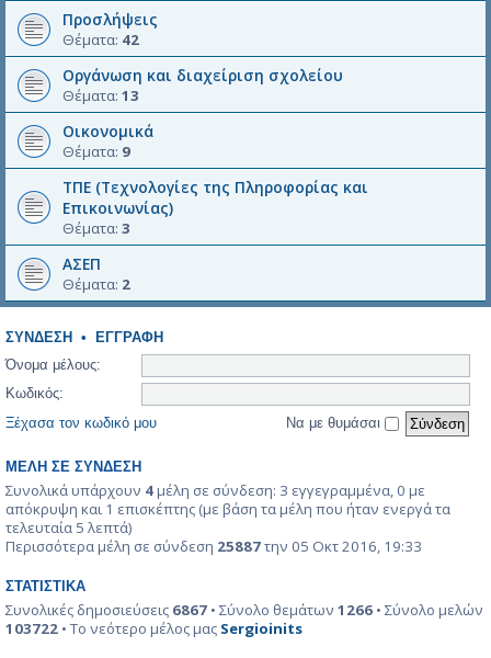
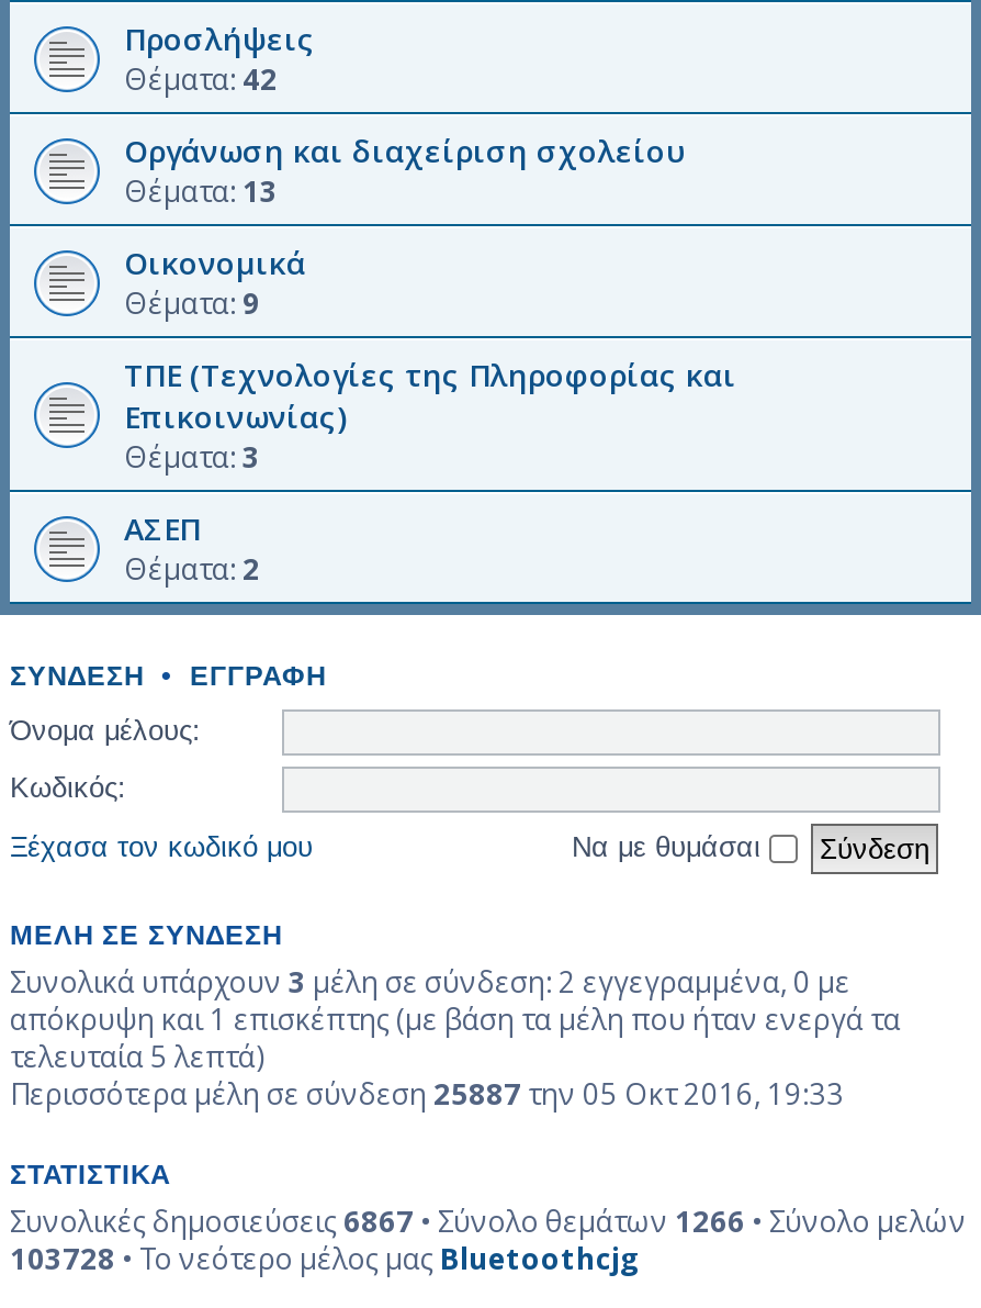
- Συνολικά υπάρχουν 4 μέλη σε σύνδεση: 3 εγγεγραμμένα, 0 με
+ Συνολικά υπάρχουν 3 μέλη σε σύνδεση: 2 εγγεγραμμένα, 0 με

- 103722 • Το νεότερο μέλος μας Sergioinits
+ 103728 • Το νεότερο μέλος μας Bluetoothcjg
